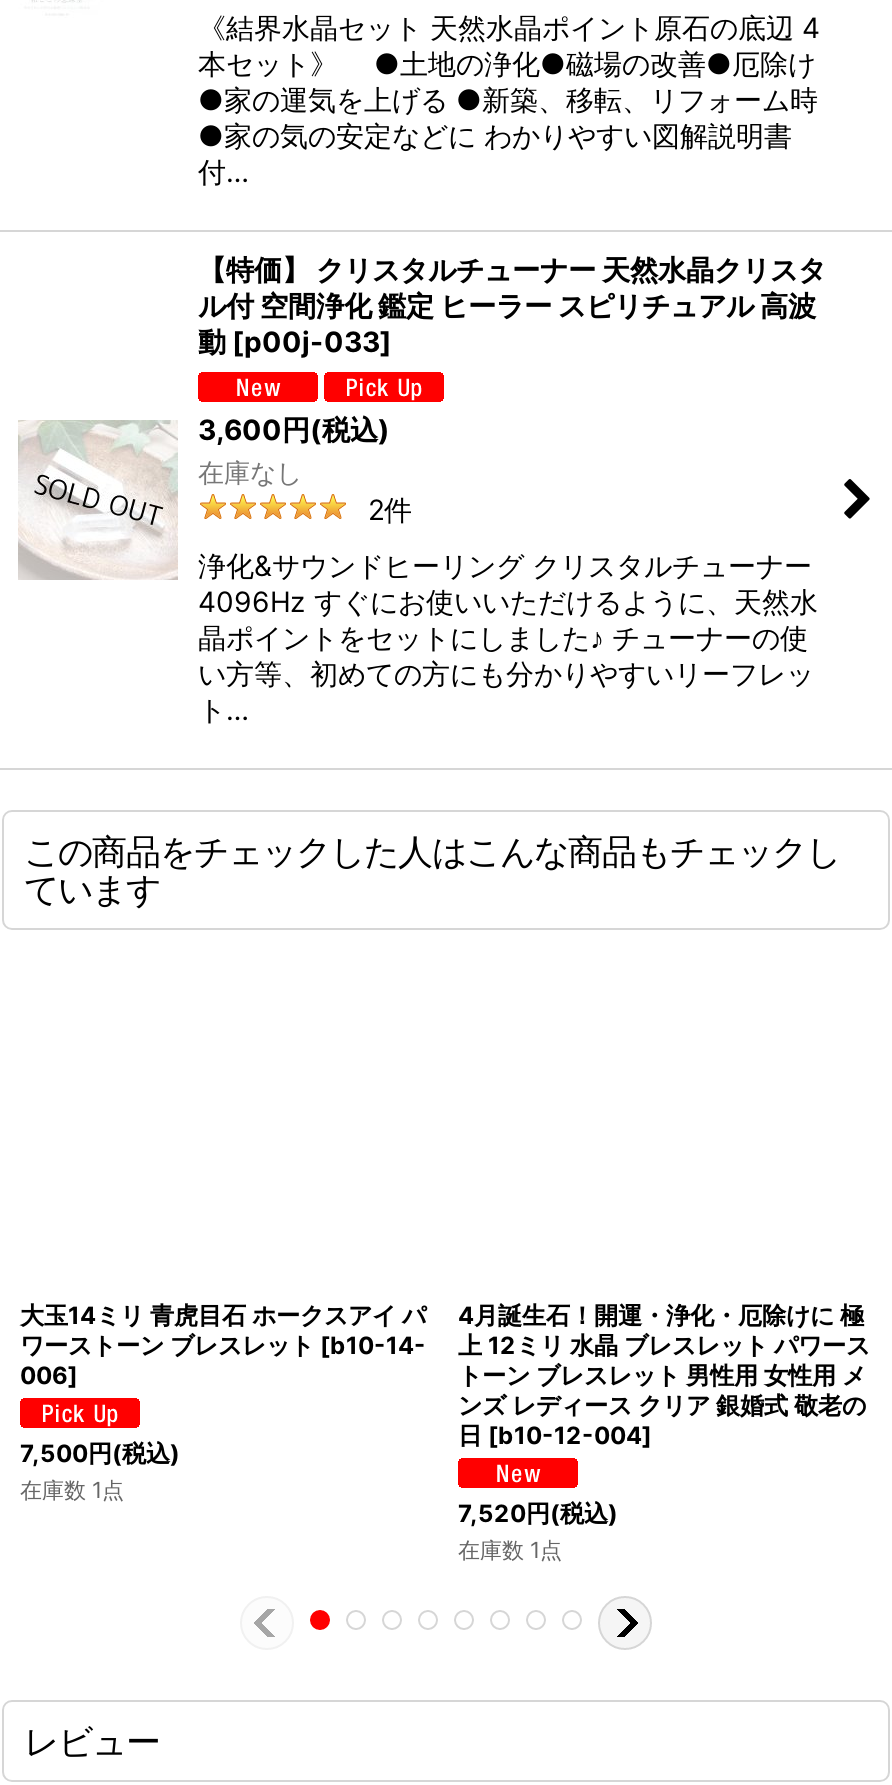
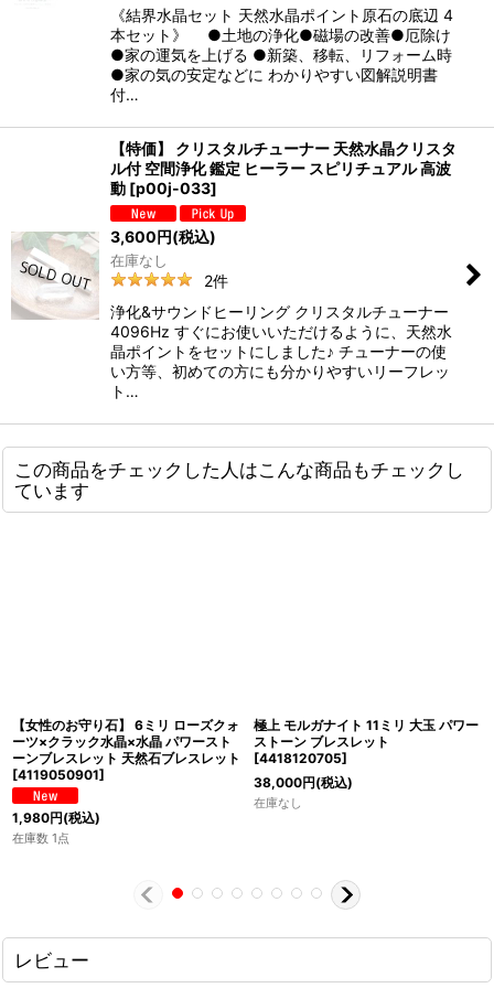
- 大玉14ミリ 青虎目石 ホークスアイ パ
- ワーストーン ブレスレット [b10-14-
- 006]
+ 【女性のお守り石】 6ミリ ローズクォ
+ ーツ×クラック水晶×水晶 パワースト
+ ーンブレスレット 天然石ブレスレット
+ [4119050901]

- 4月誕生石！開運・浄化・厄除けに 極
- 上 12ミリ 水晶 ブレスレット パワース
- トーン ブレスレット 男性用 女性用 メ
- ンズ レディース クリア 銀婚式 敬老の
- 日 [b10-12-004]
+ 極上 モルガナイト 11ミリ 大玉 パワー
+ ストーン ブレスレット
+ [4418120705]

- 7,500円(税込)
+ 1,980円(税込)

- 7,520円(税込)
- 在庫数 1点
+ 38,000円(税込)
+ 在庫なし
